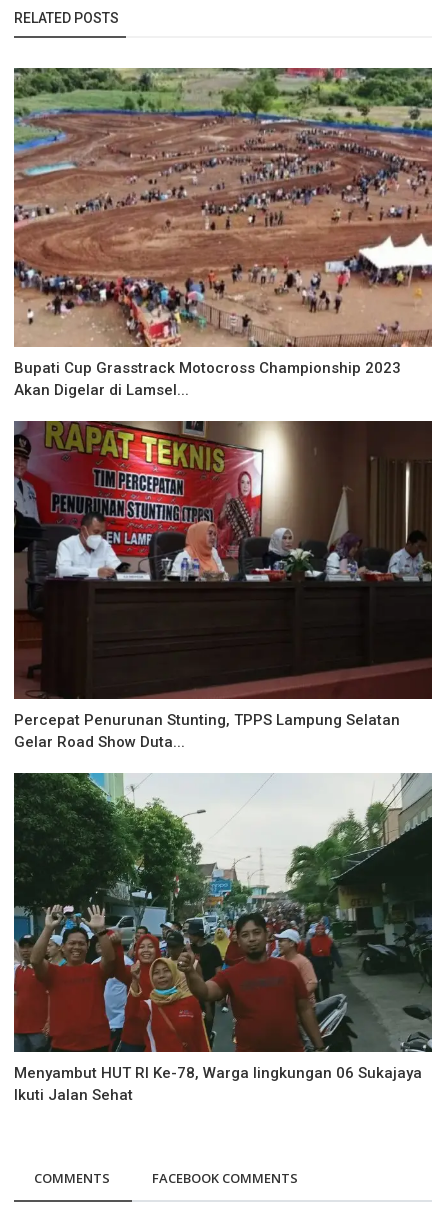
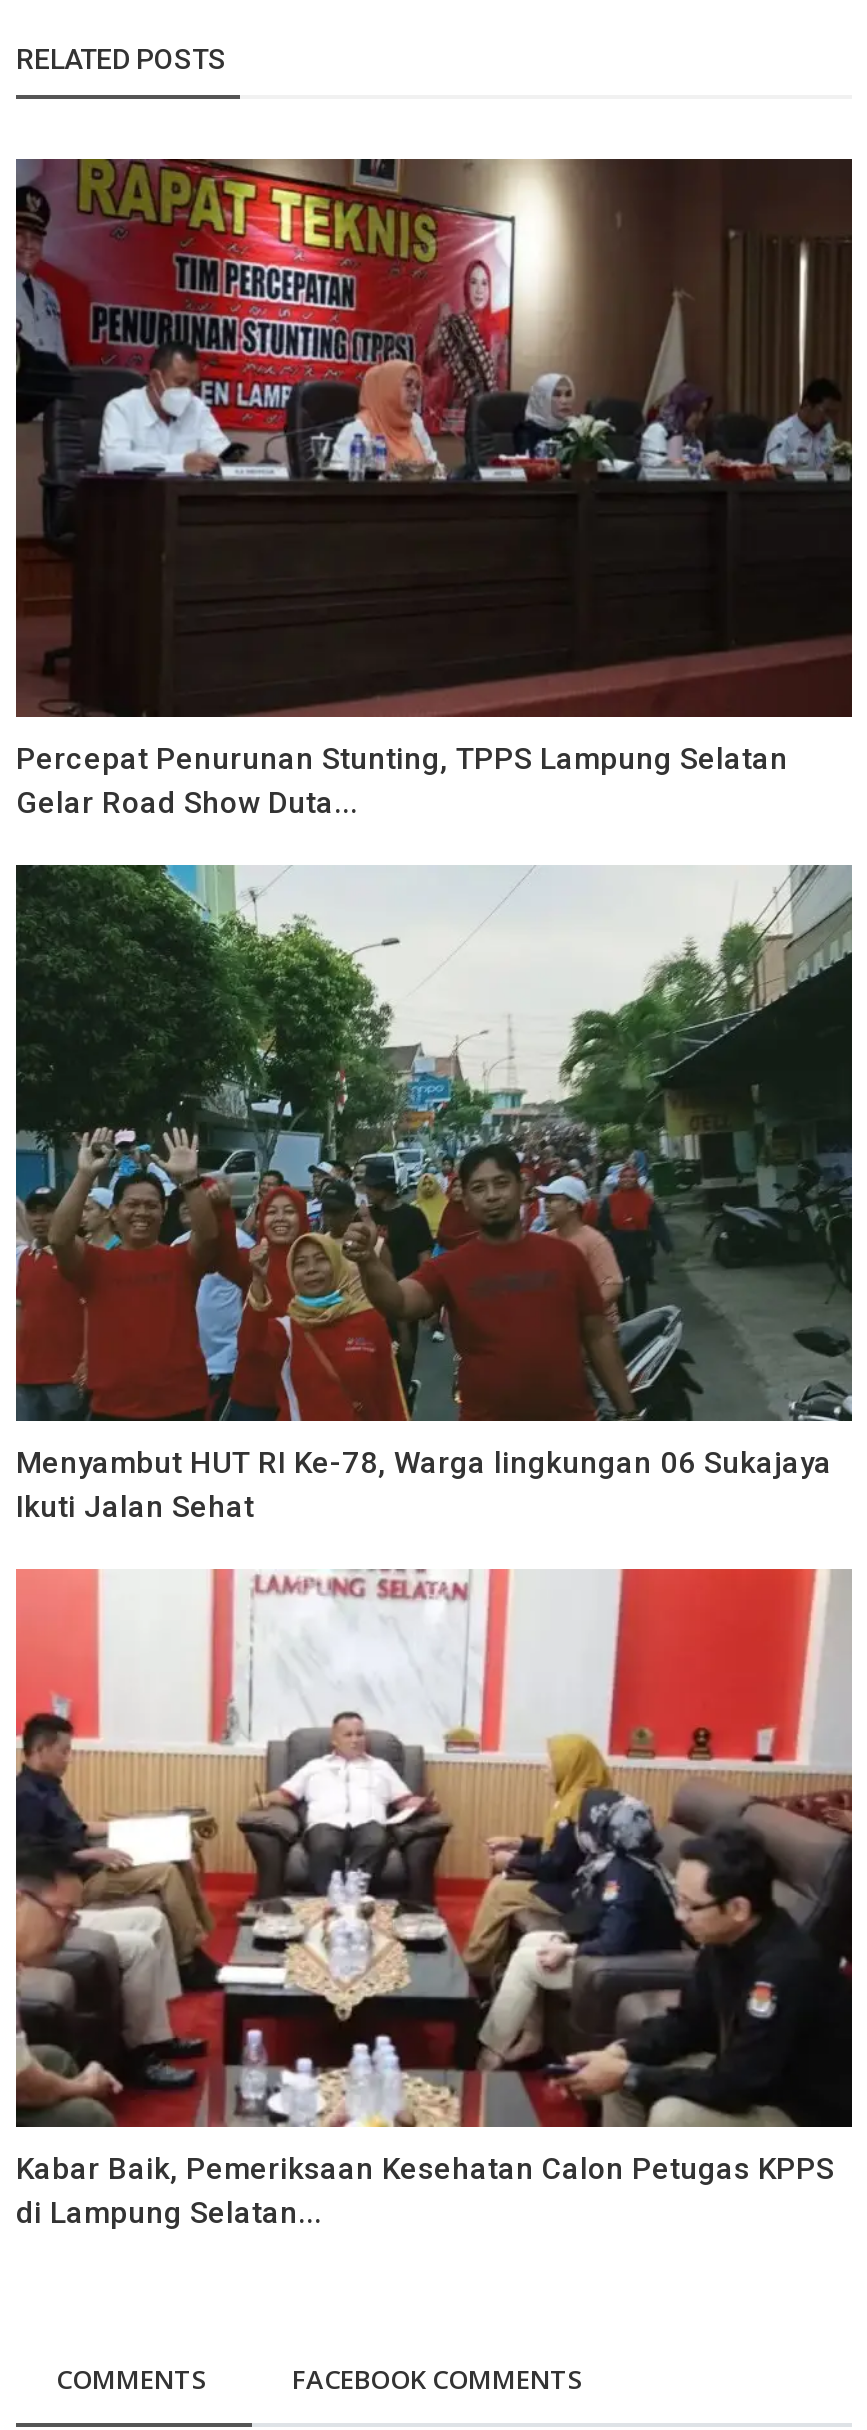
- [image]
- Bupati Cup Grasstrack Motocross Championship 2023
- Akan Digelar di Lamsel...

moved up: [image] | Percepat Penurunan Stunting, TPPS Lampung Selatan | Gelar Road Show Duta... | Menyambut HUT RI Ke-78, Warga lingkungan 06 Sukajaya | Ikuti Jalan Sehat

+ [image]
+ Kabar Baik, Pemeriksaan Kesehatan Calon Petugas KPPS
+ di Lampung Selatan...
